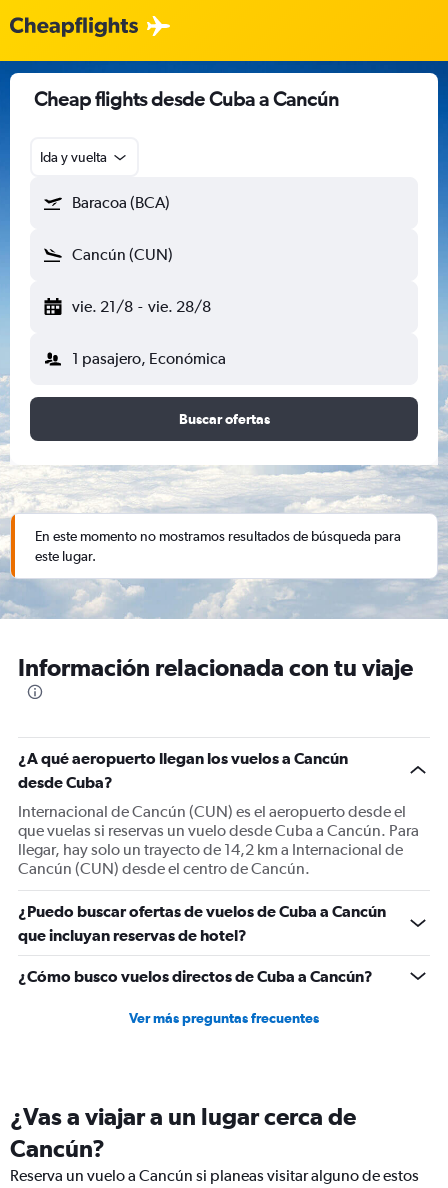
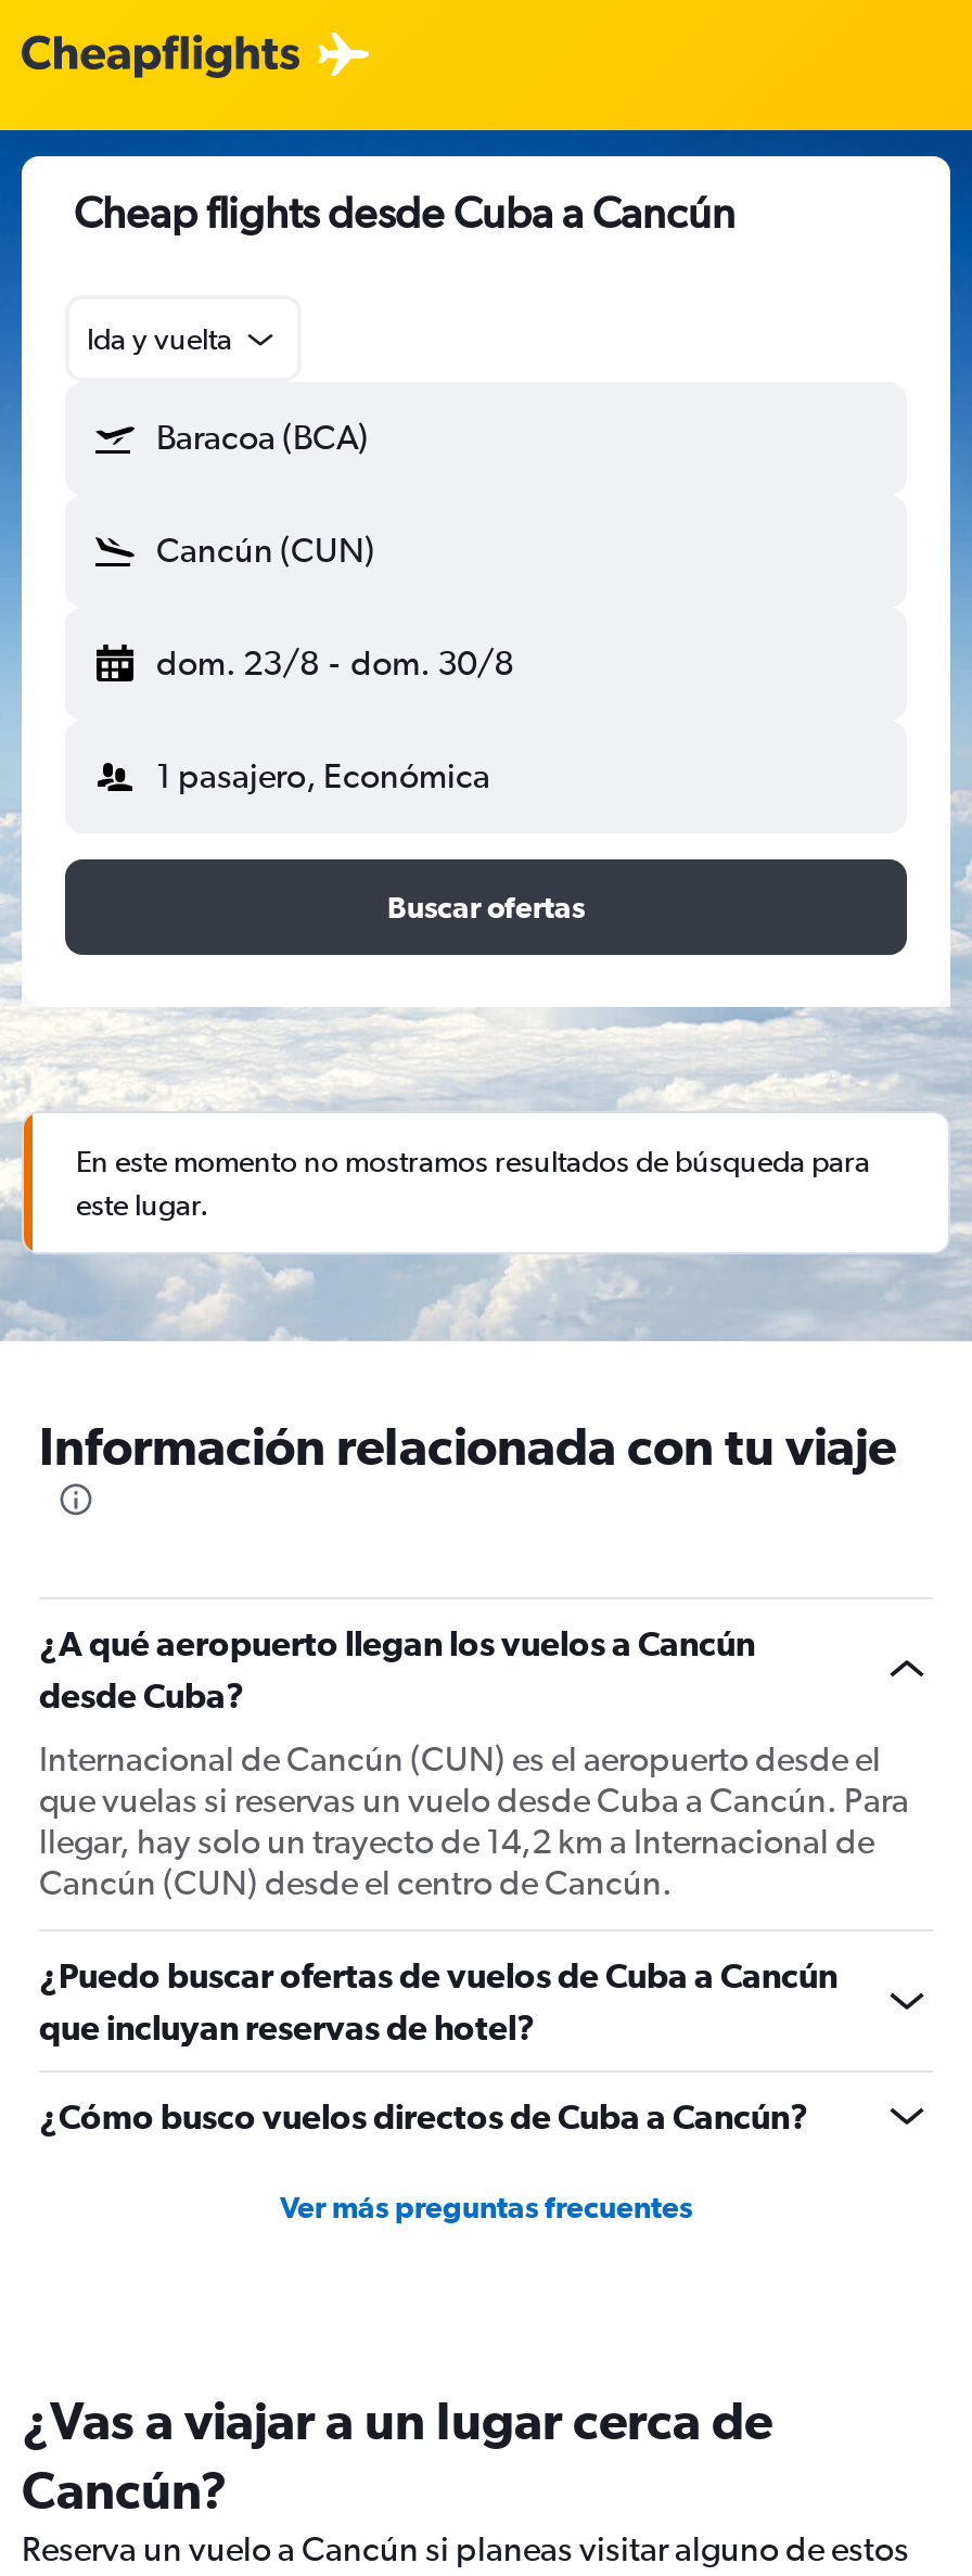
- vie. 21/8 - vie. 28/8
+ dom. 23/8 - dom. 30/8
